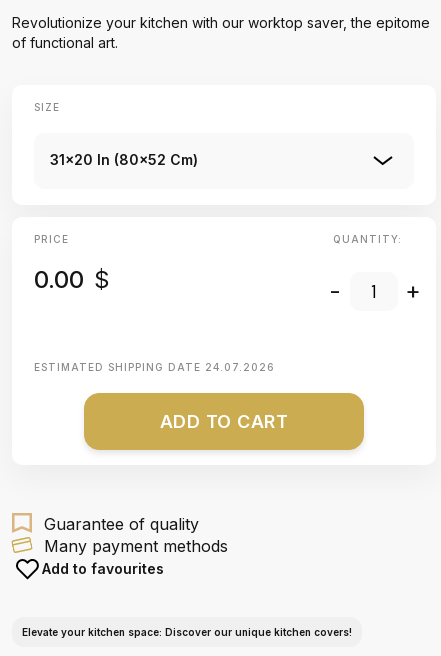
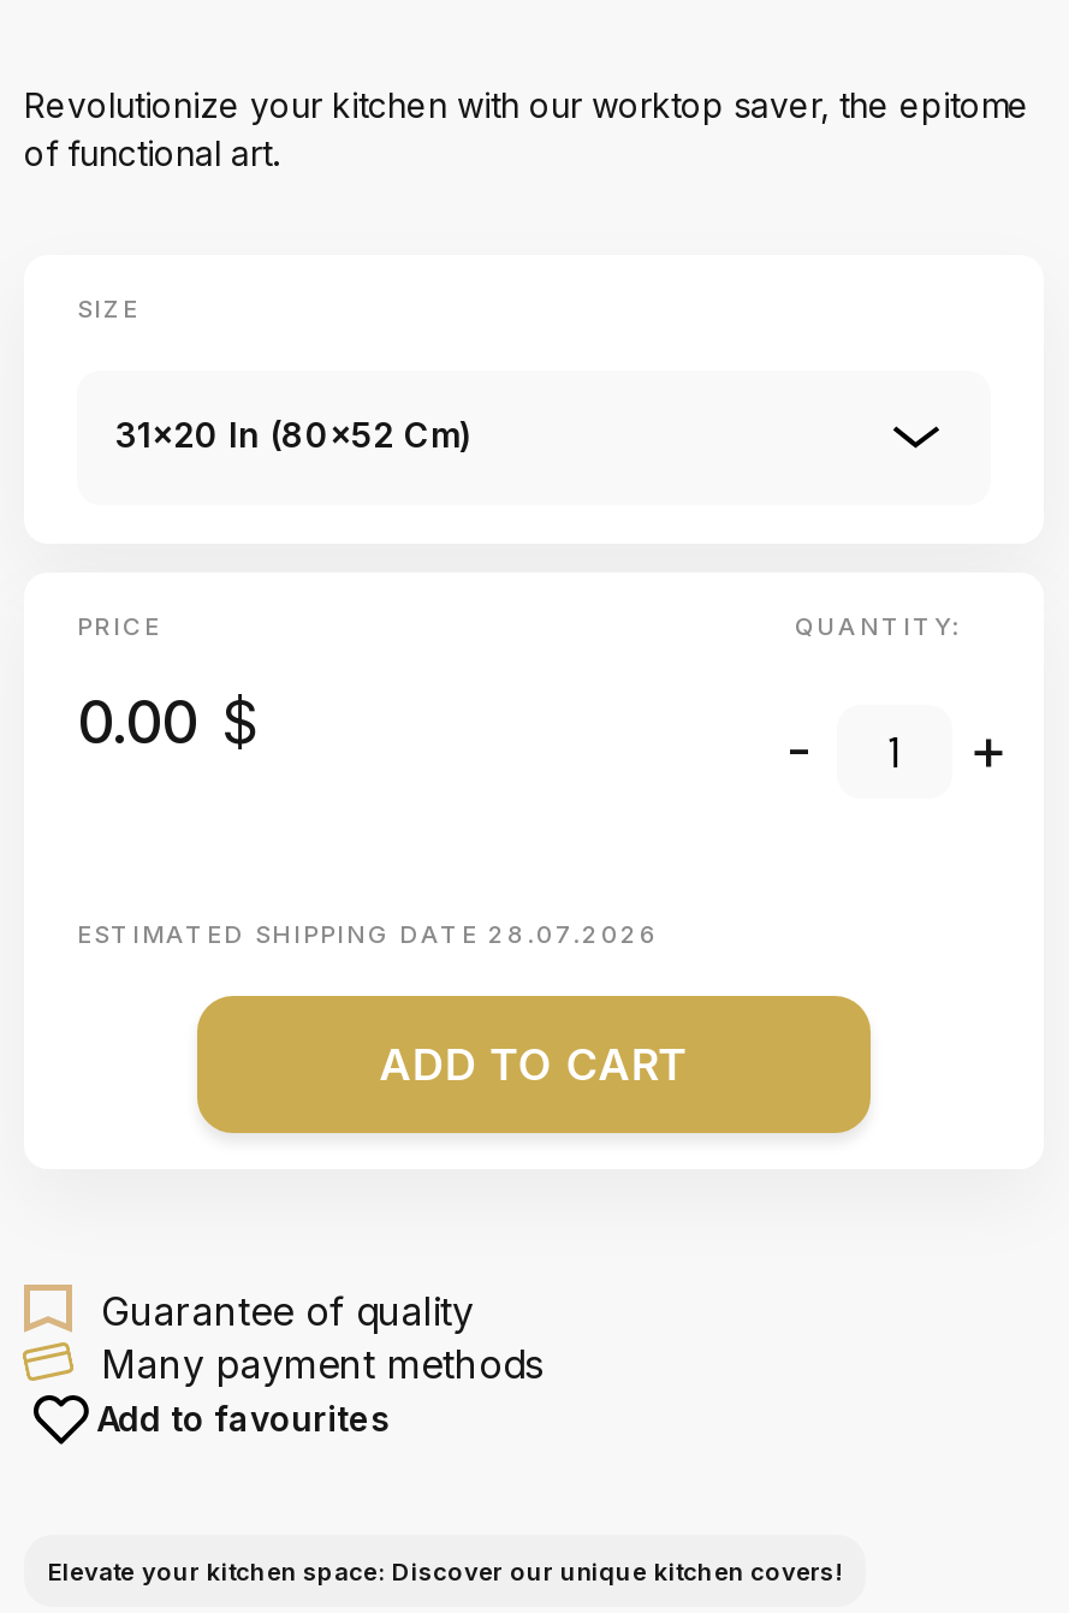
- ESTIMATED SHIPPING DATE 24.07.2026
+ ESTIMATED SHIPPING DATE 28.07.2026
